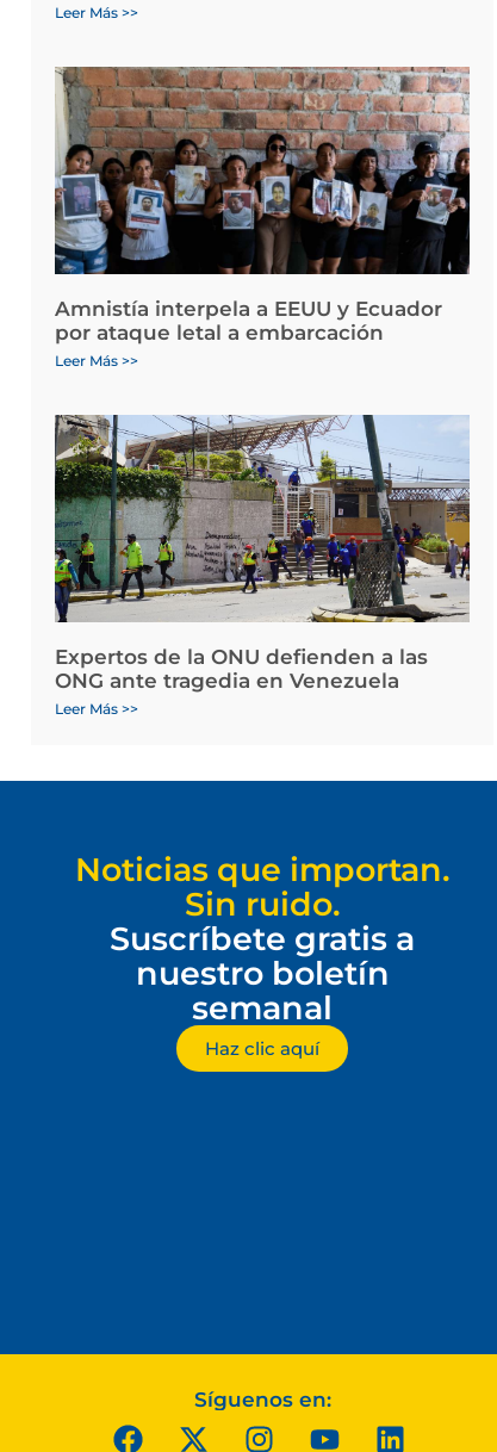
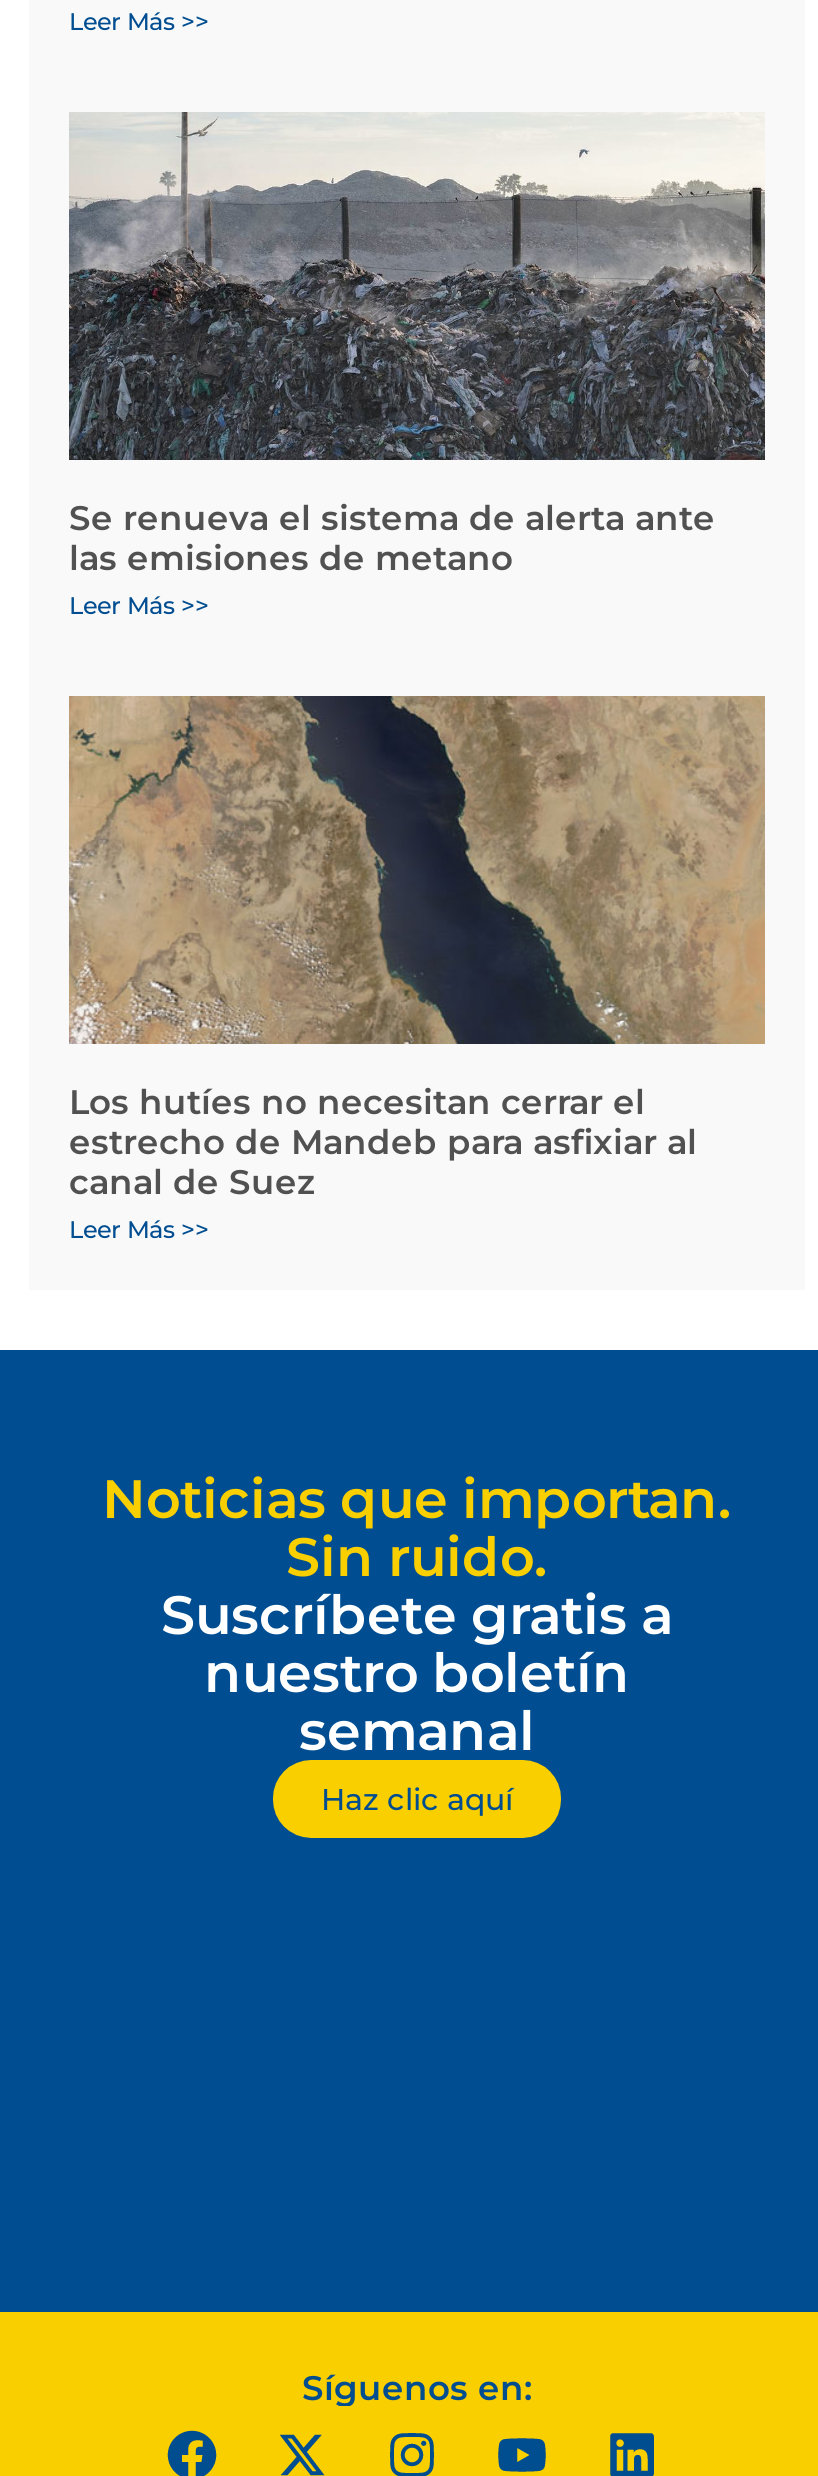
- [image]
- Amnistía interpela a EEUU y Ecuador
- por ataque letal a embarcación
+ [image]
+ Se renueva el sistema de alerta ante
+ las emisiones de metano

- [image]
- Expertos de la ONU defienden a las
- ONG ante tragedia en Venezuela
+ [image]
+ Los hutíes no necesitan cerrar el
+ estrecho de Mandeb para asfixiar al
+ canal de Suez
